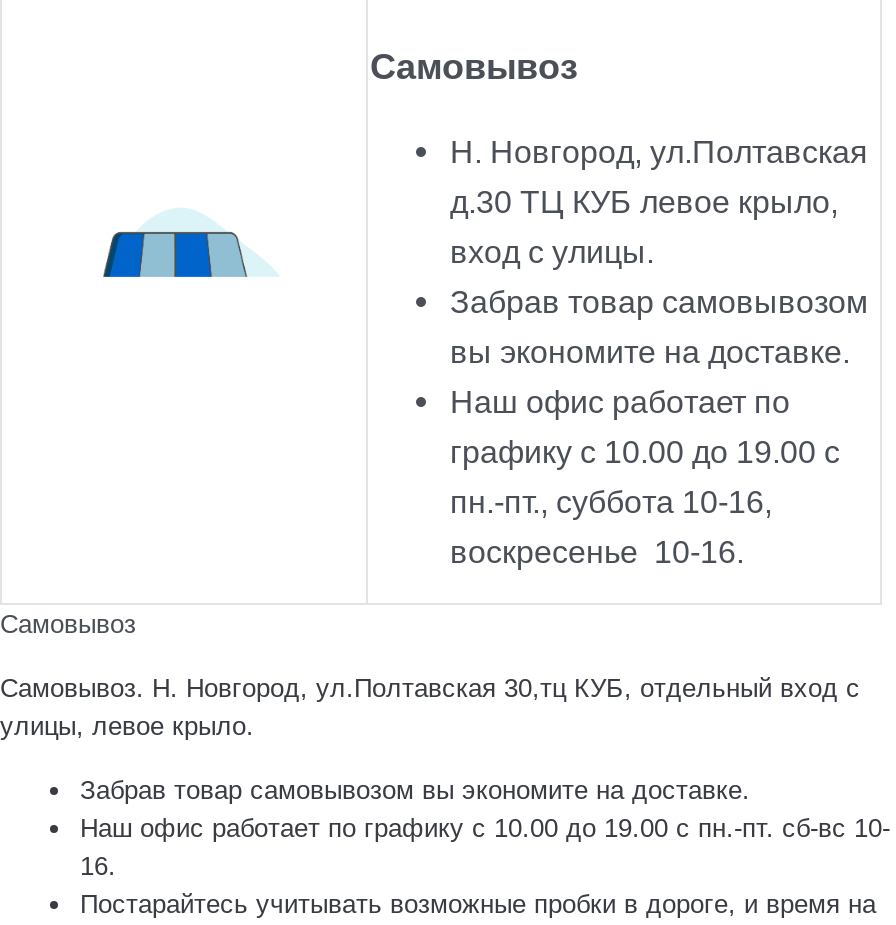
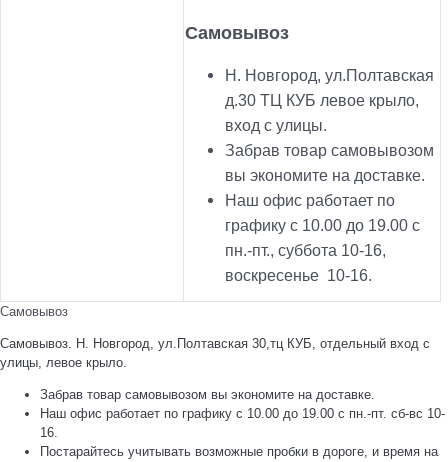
- [image]
